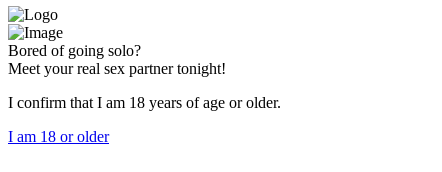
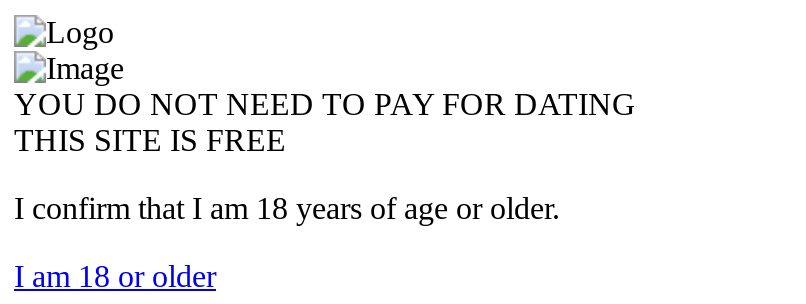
- Bored of going solo?
- Meet your real sex partner tonight!
+ YOU DO NOT NEED TO PAY FOR DATING
+ THIS SITE IS FREE
